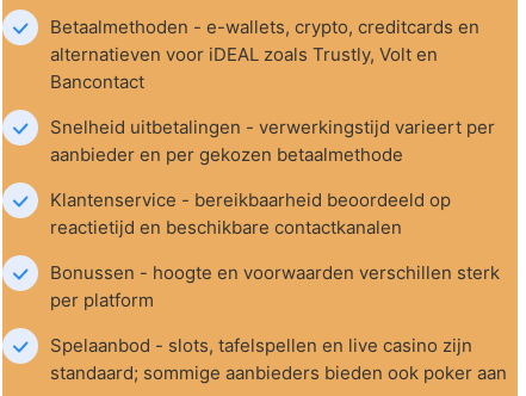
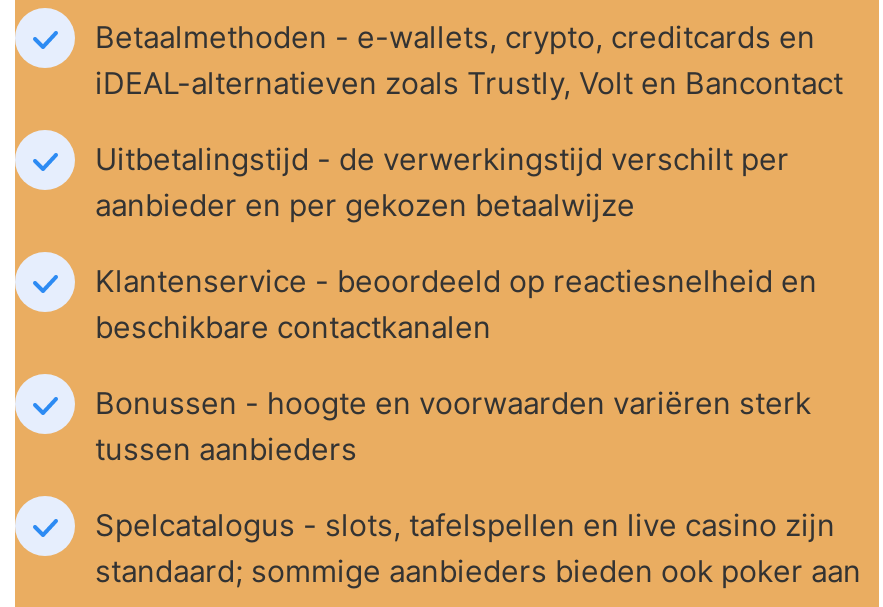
- alternatieven voor iDEAL zoals Trustly, Volt en
- Bancontact
+ iDEAL-alternatieven zoals Trustly, Volt en Bancontact

- Snelheid uitbetalingen - verwerkingstijd varieert per
- aanbieder en per gekozen betaalmethode
+ Uitbetalingstijd - de verwerkingstijd verschilt per
+ aanbieder en per gekozen betaalwijze

- Klantenservice - bereikbaarheid beoordeeld op
- reactietijd en beschikbare contactkanalen
+ Klantenservice - beoordeeld op reactiesnelheid en
+ beschikbare contactkanalen

- Bonussen - hoogte en voorwaarden verschillen sterk
- per platform
+ Bonussen - hoogte en voorwaarden variëren sterk
+ tussen aanbieders

- Spelaanbod - slots, tafelspellen en live casino zijn
+ Spelcatalogus - slots, tafelspellen en live casino zijn
